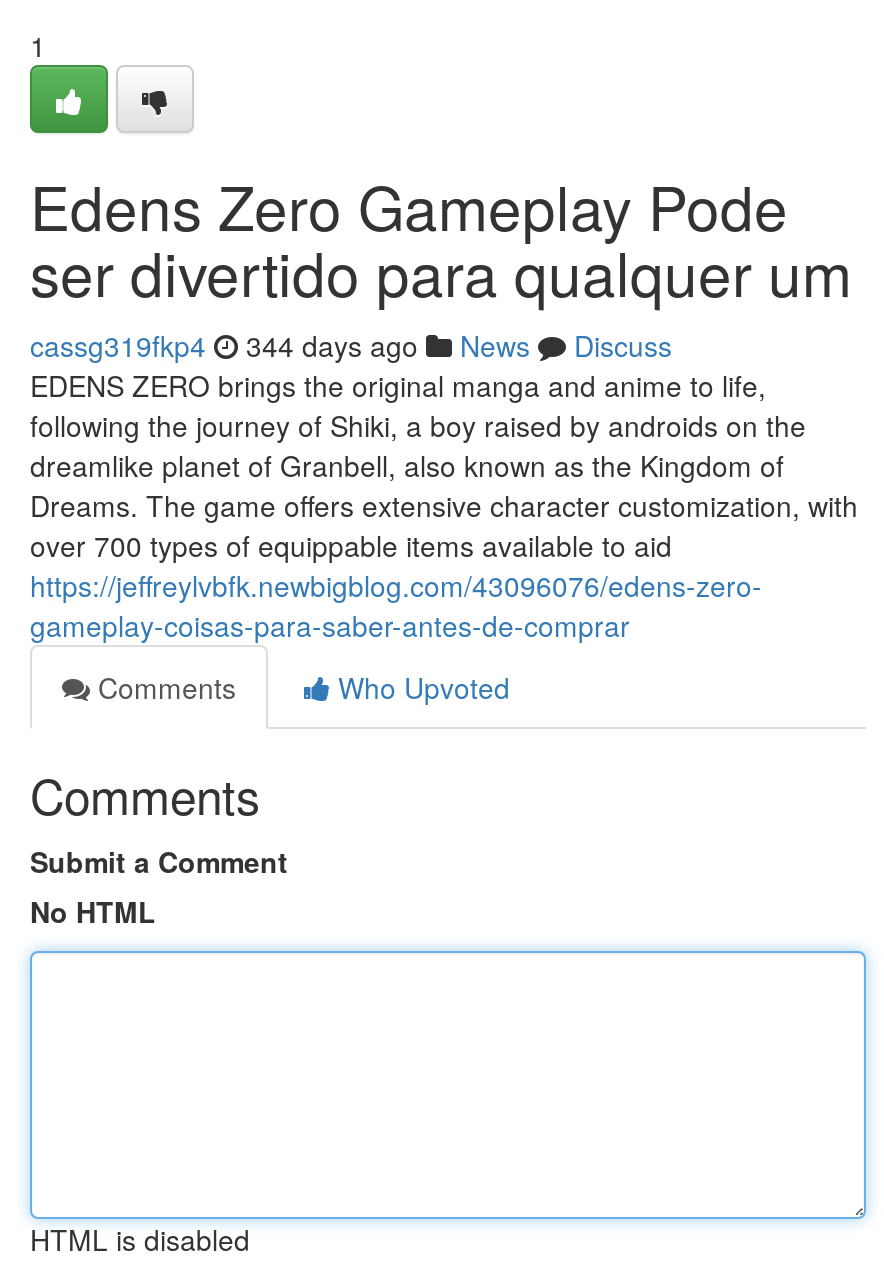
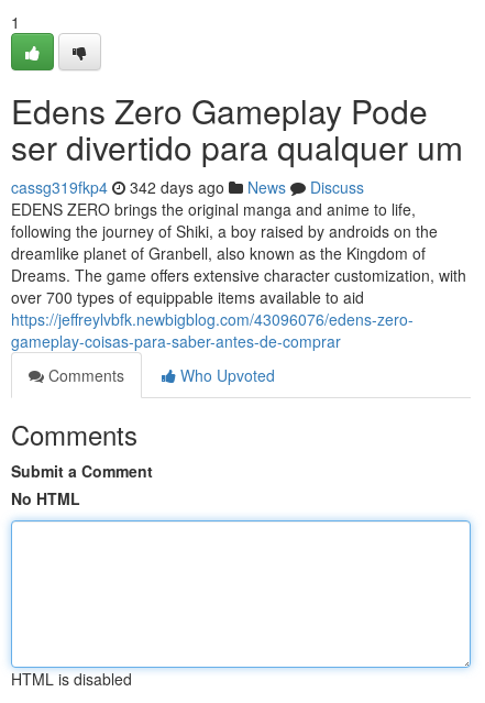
- cassg319fkp4 344 days ago News Discuss
+ cassg319fkp4 342 days ago News Discuss
